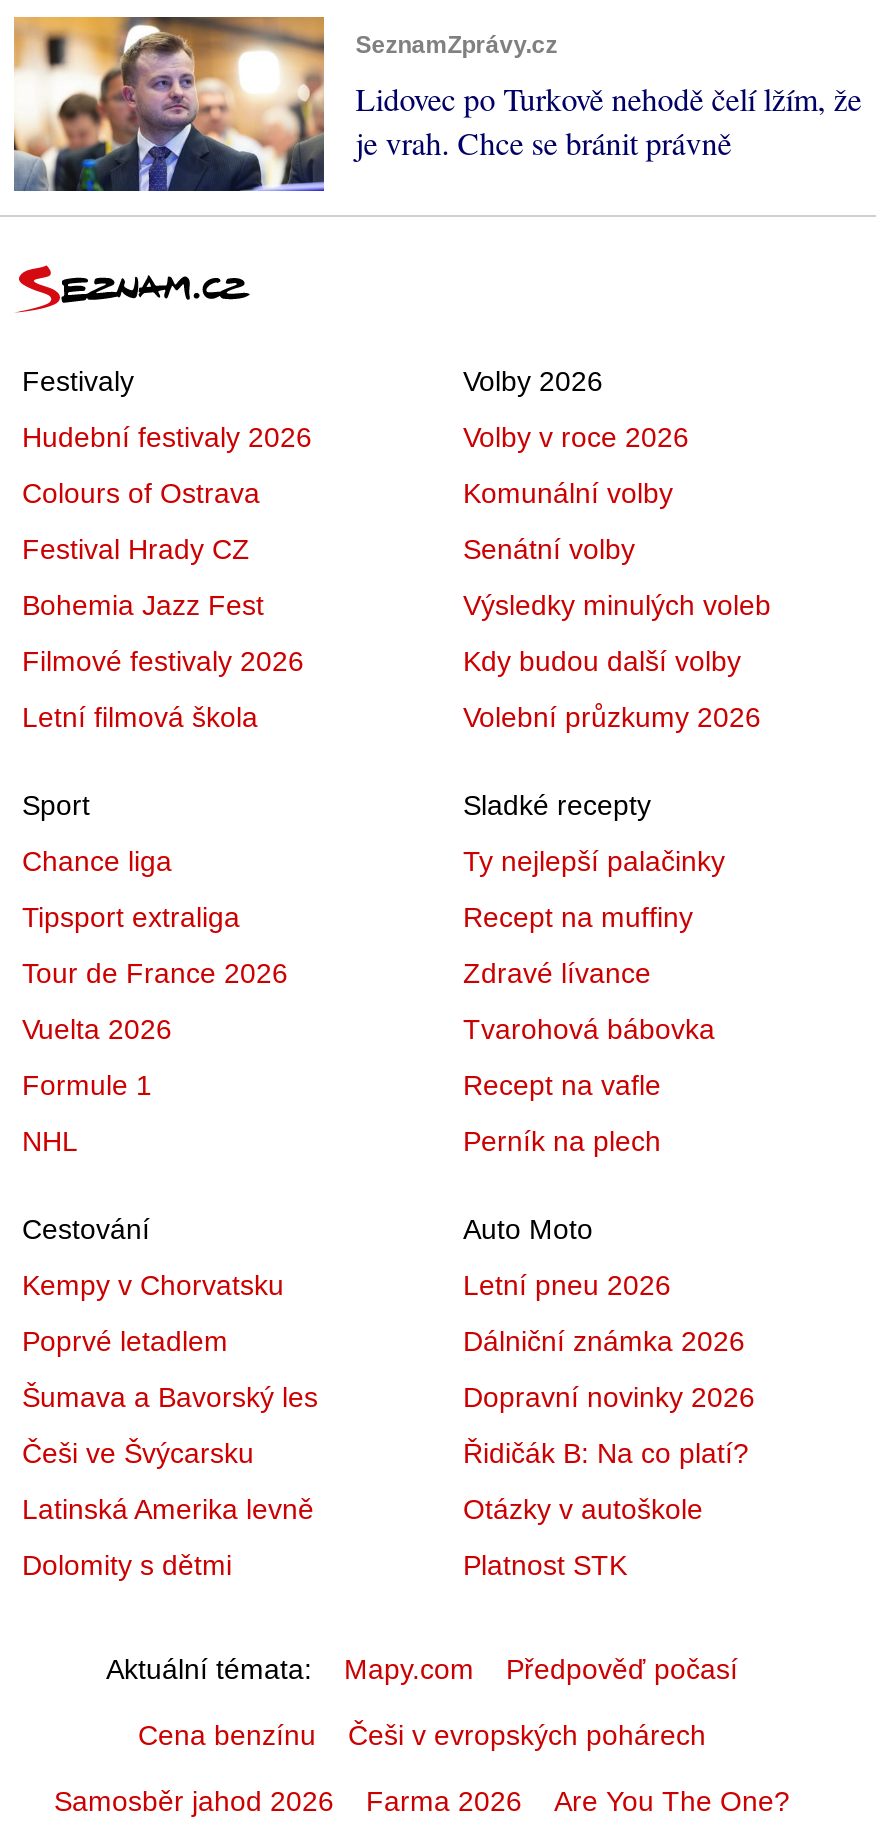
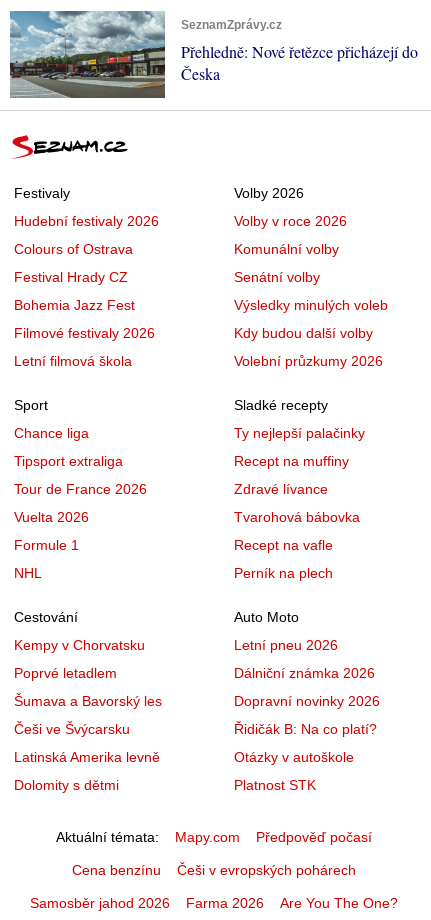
- [image]
- Lidovec po Turkově nehodě čelí lžím, že
- je vrah. Chce se bránit právně
+ [image]
+ Přehledně: Nové řetězce přicházejí do
+ Česka
